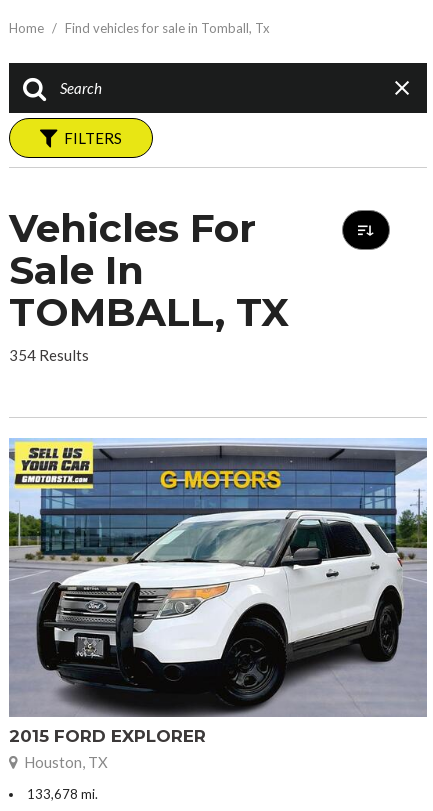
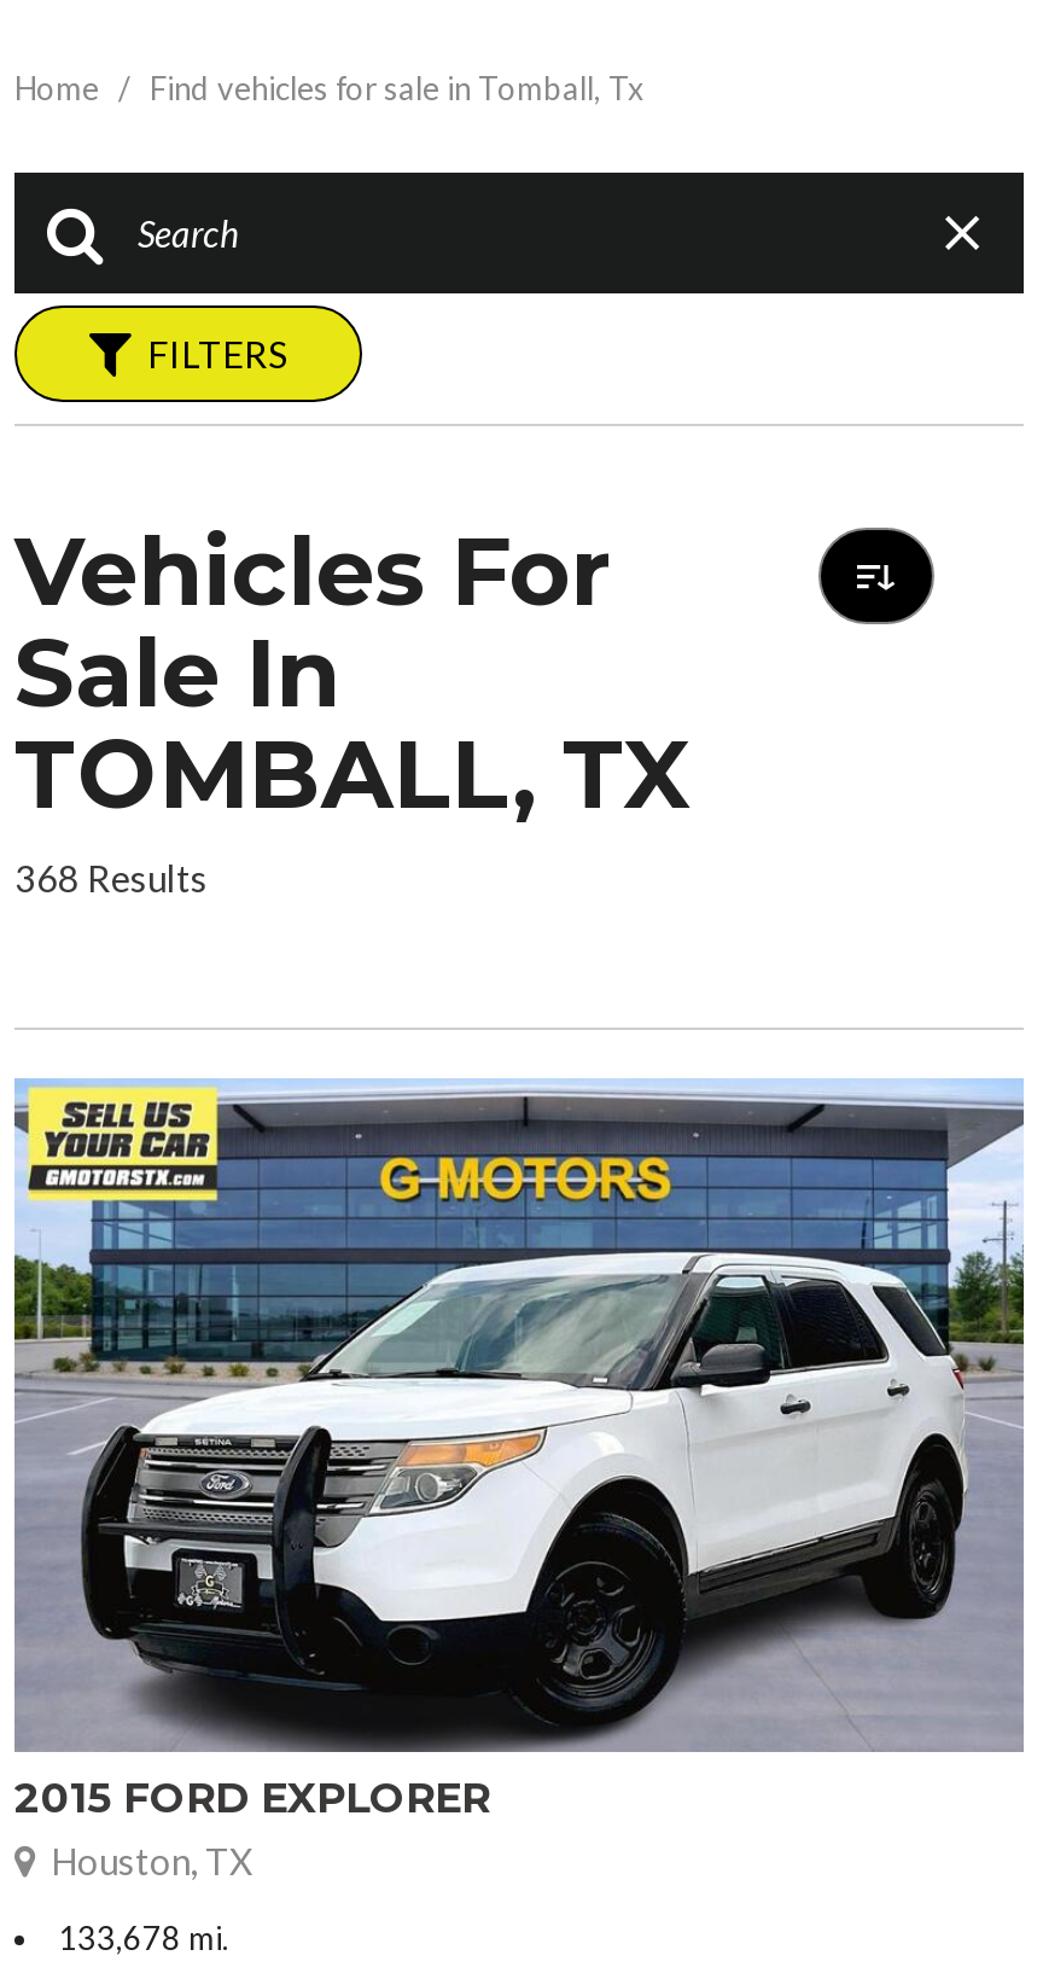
- 354 Results
+ 368 Results
